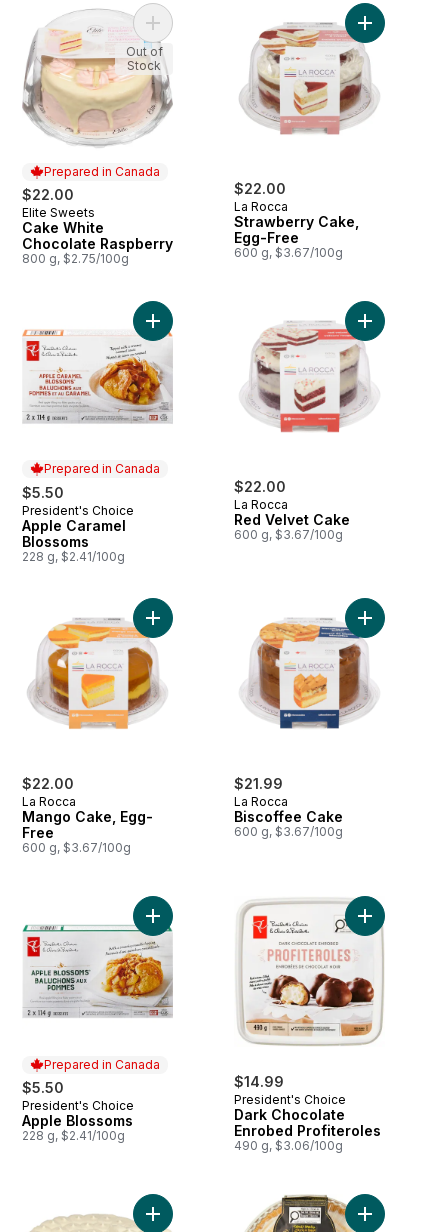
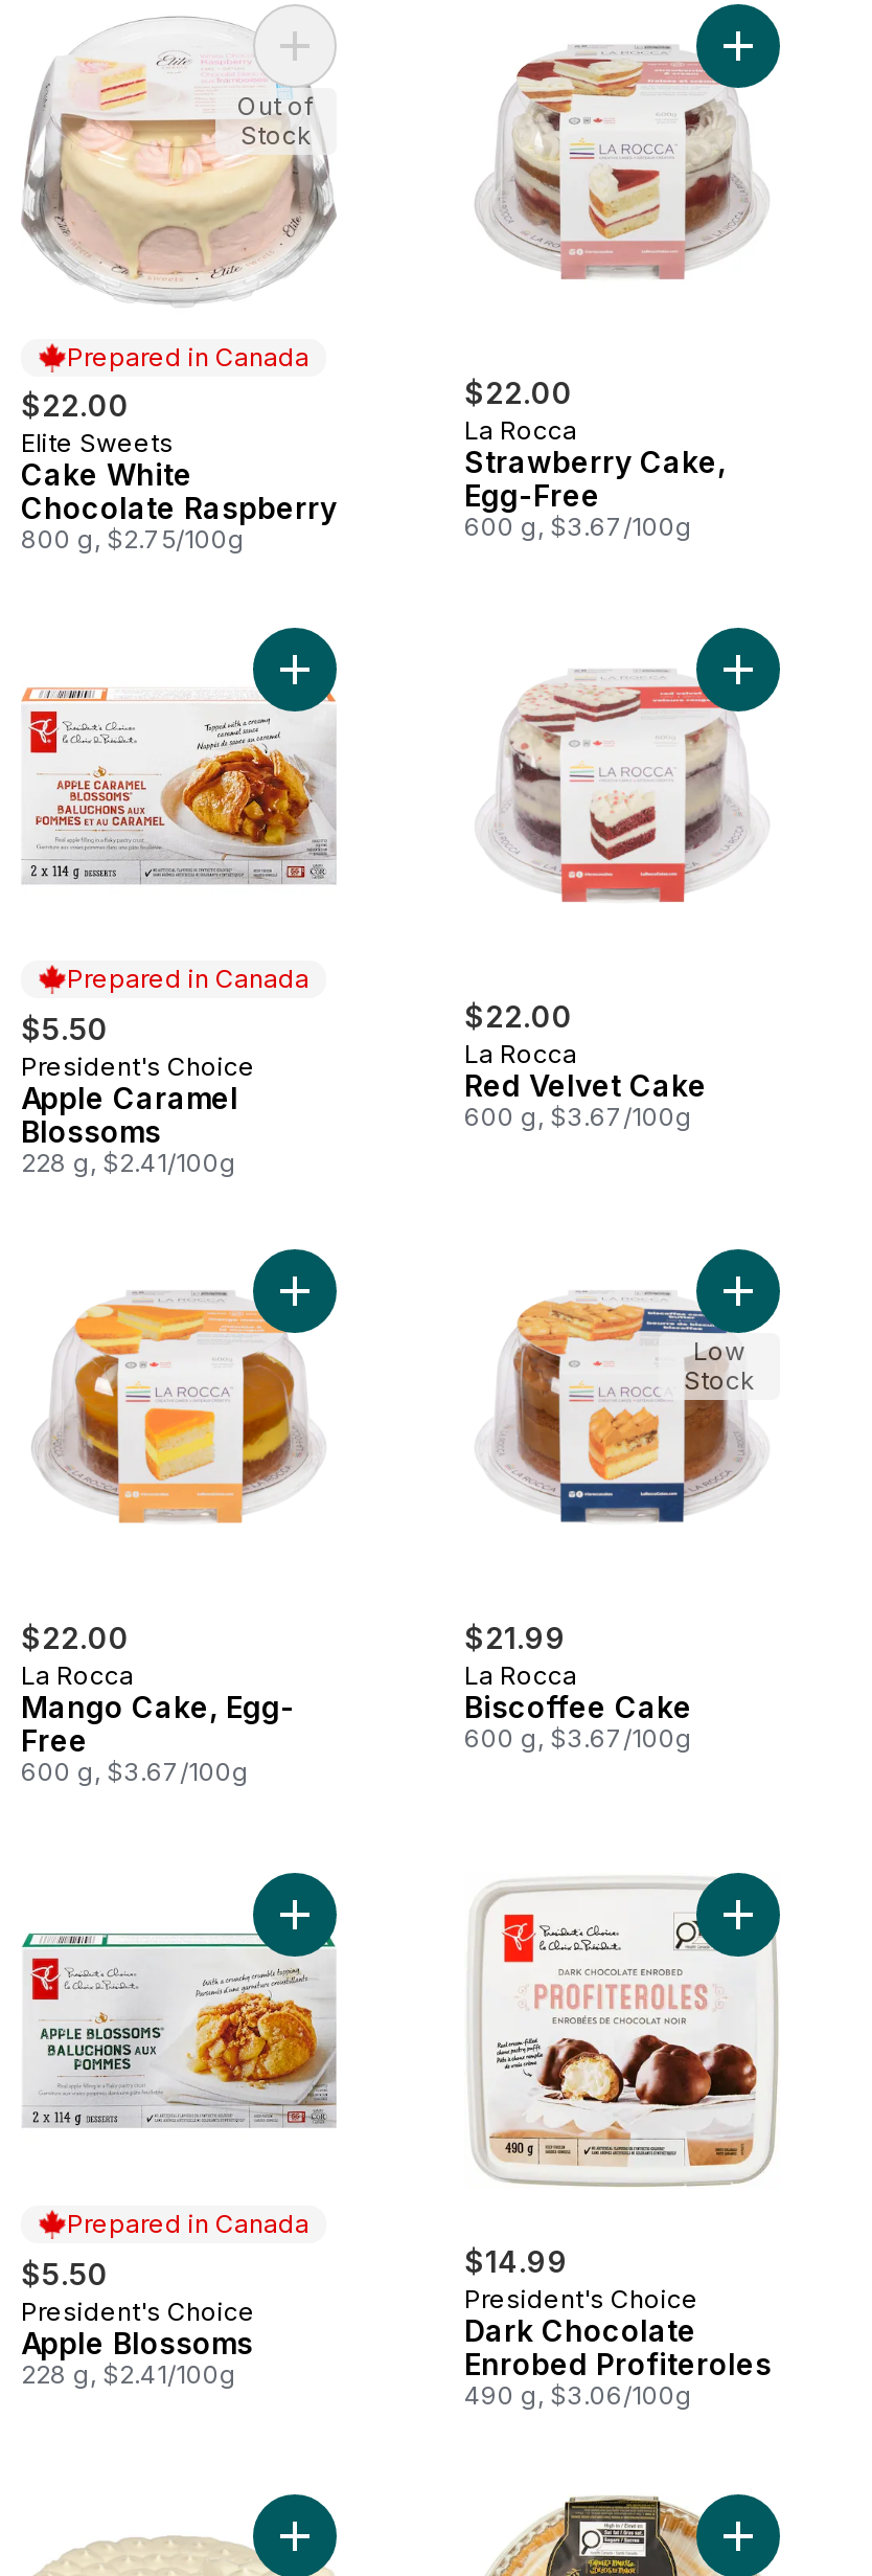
+ Low
+ Stock
